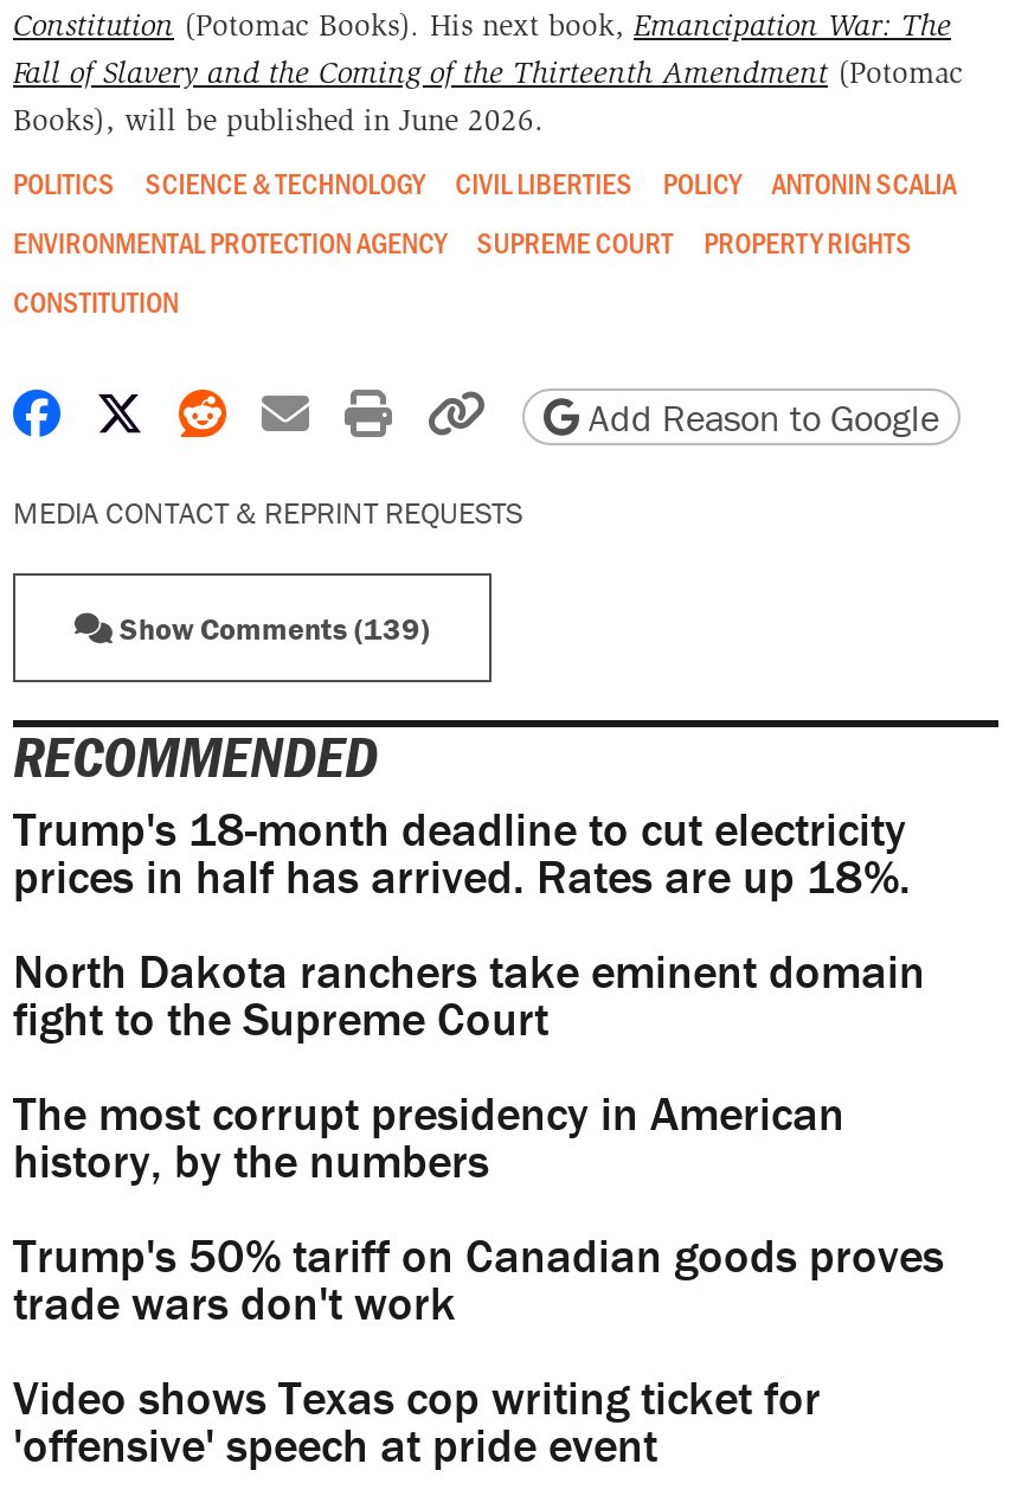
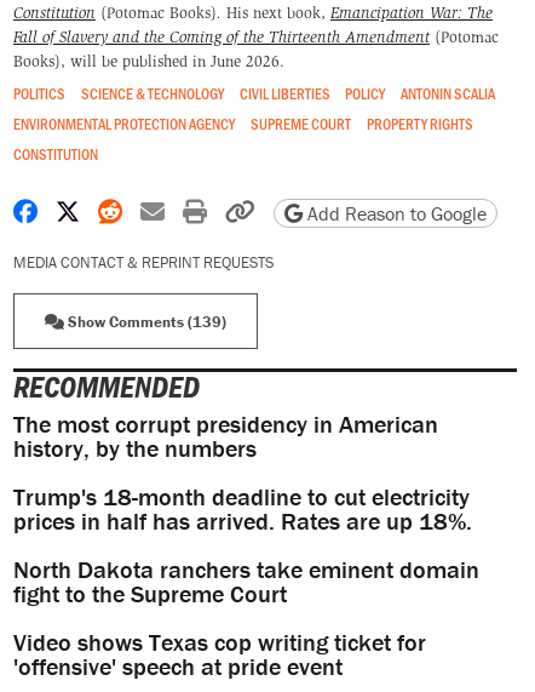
moved down: Trump's 18-month deadline to cut electricity | prices in half has arrived. Rates are up 18%. | North Dakota ranchers take eminent domain | fight to the Supreme Court

moved up: The most corrupt presidency in American | history, by the numbers

- Trump's 50% tariff on Canadian goods proves
- trade wars don't work
